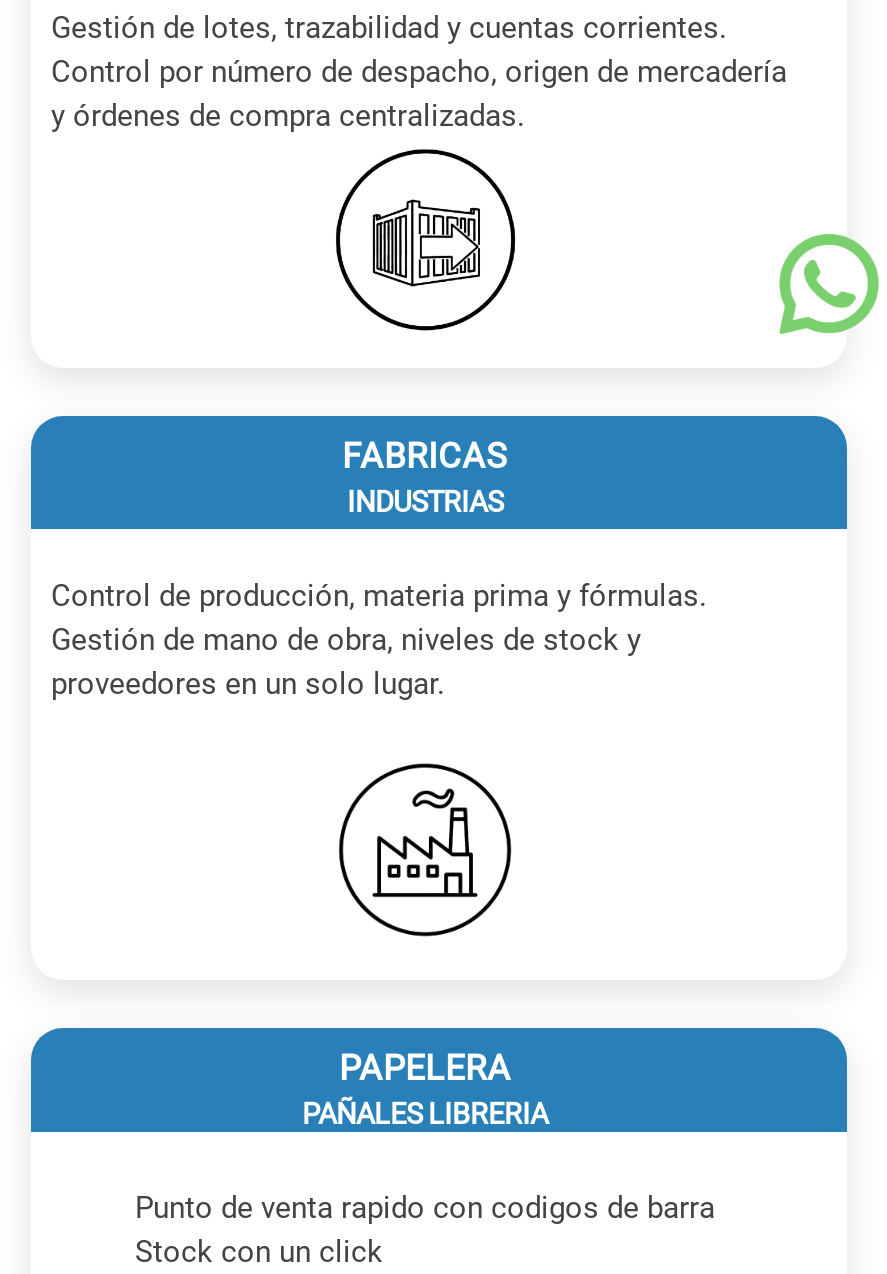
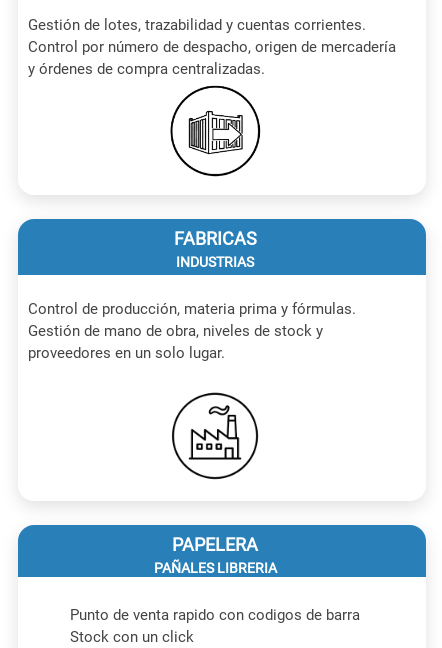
- [image]
